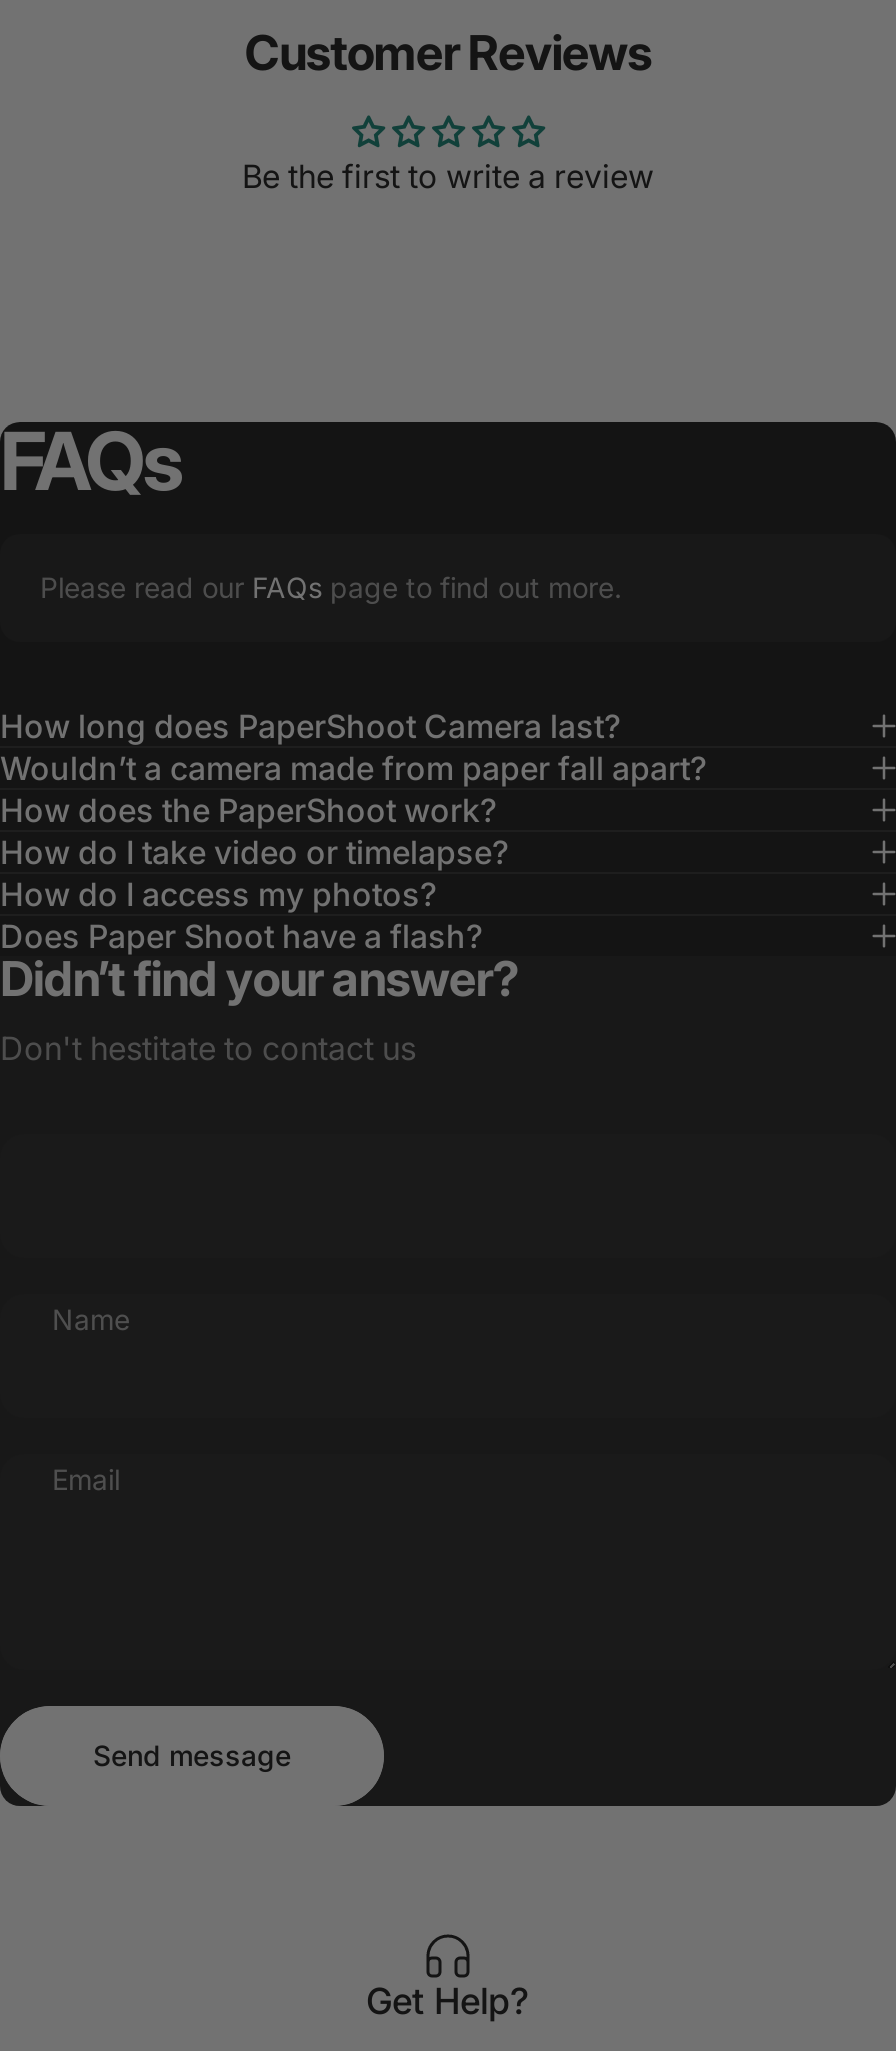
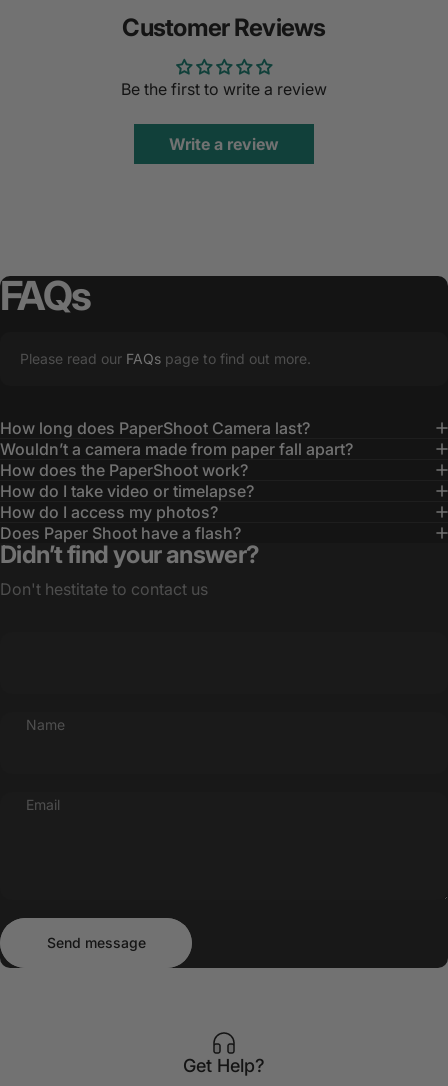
+ Write a review
